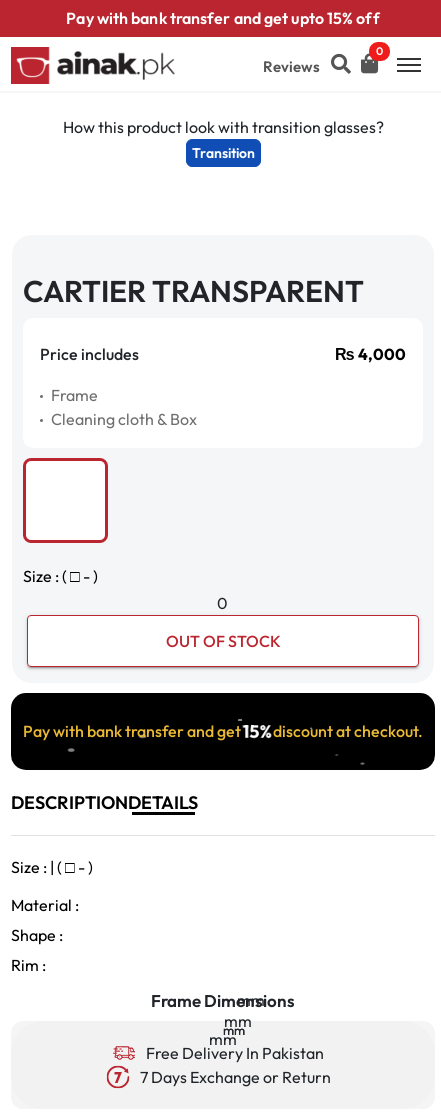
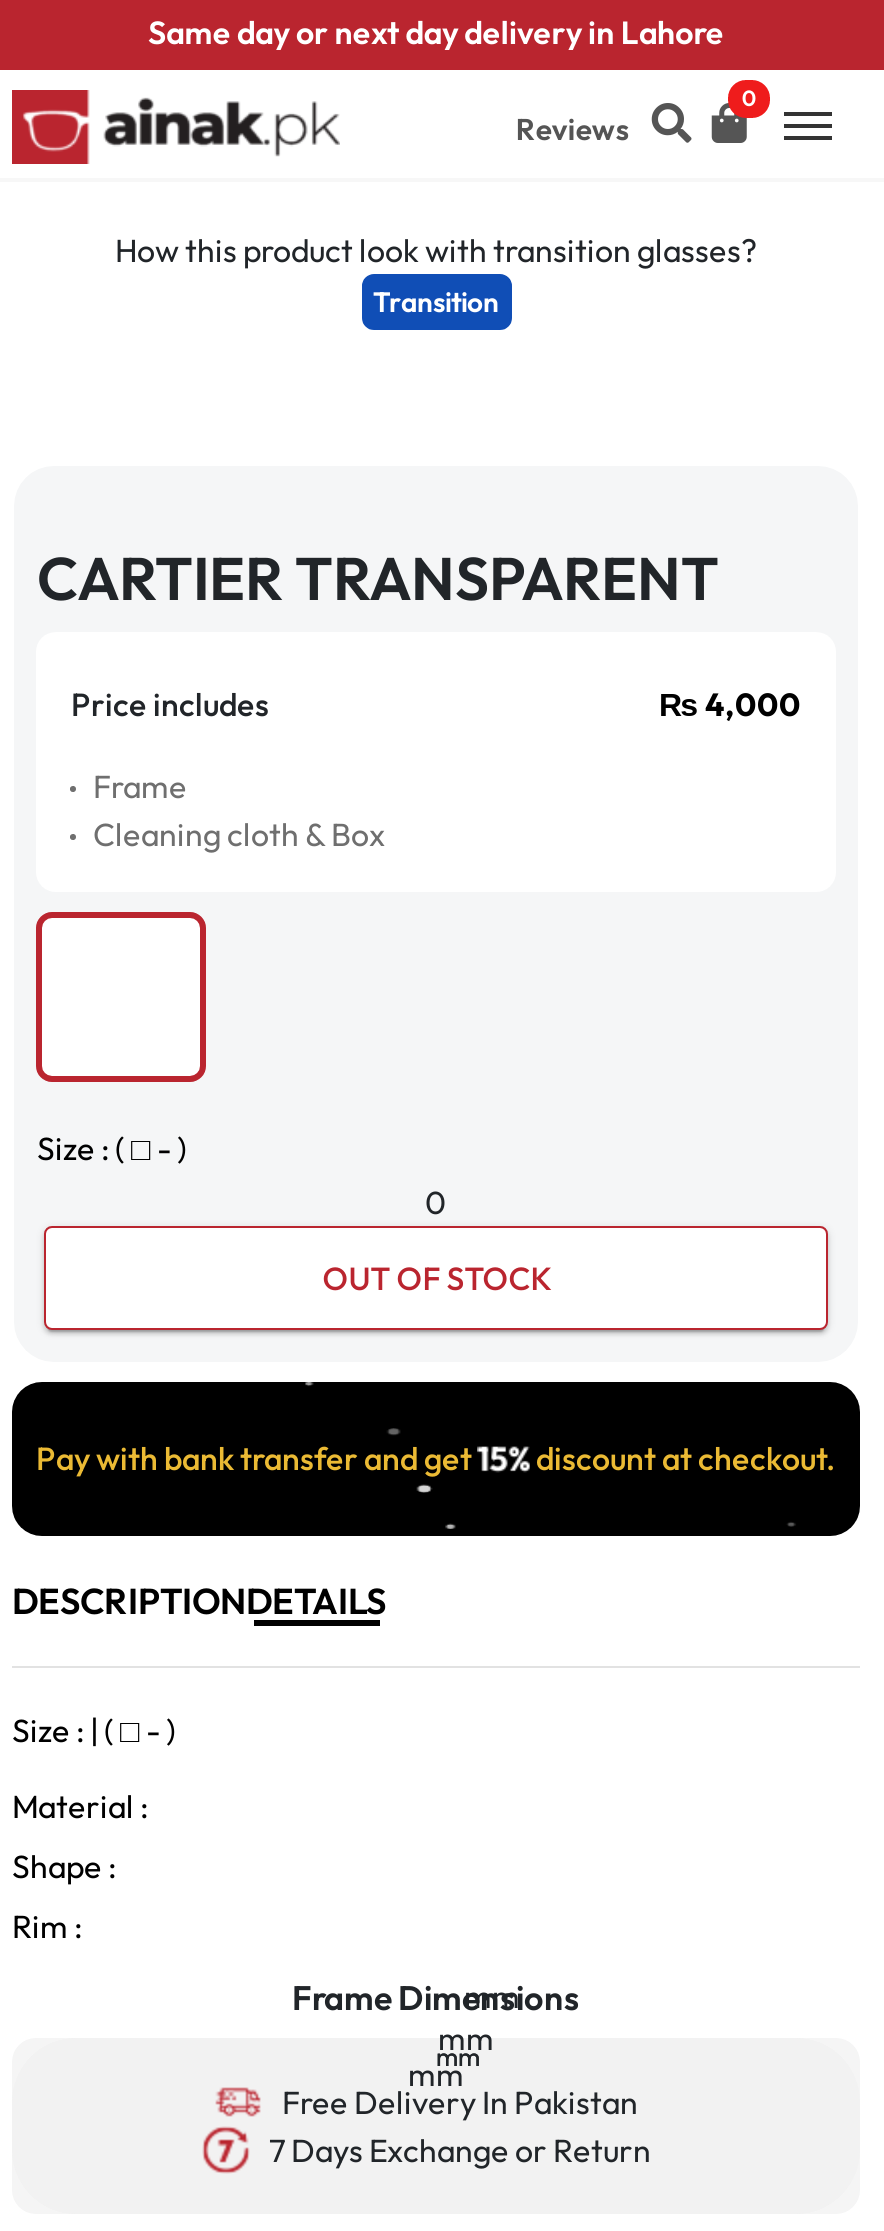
- Pay with bank transfer and get upto 15% off
+ Same day or next day delivery in Lahore
